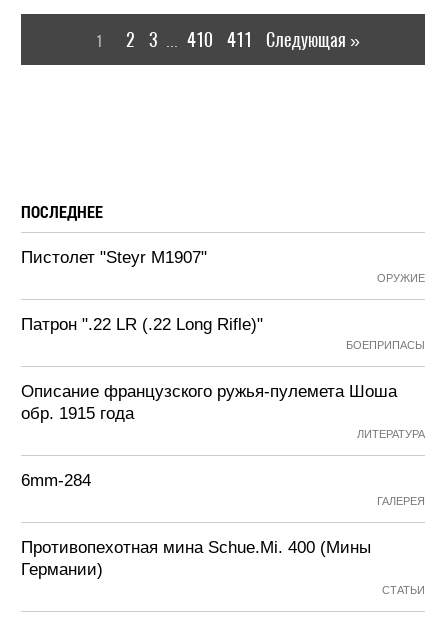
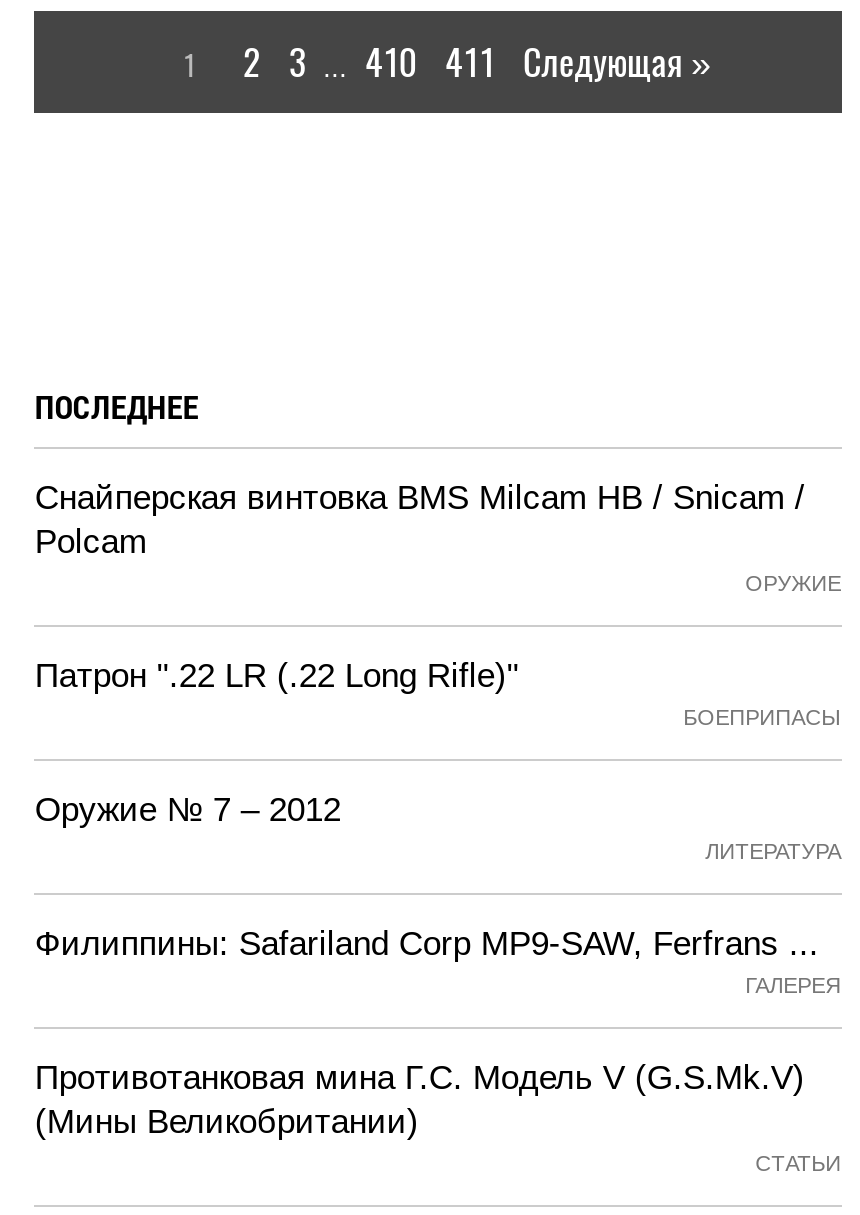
- Пистолет "Steyr M1907"
+ Снайперская винтовка BMS Milcam HB / Snicam /
+ Polcam

moved down: ОРУЖИЕ | Патрон ".22 LR (.22 Long Rifle)" | БОЕПРИПАСЫ

- Описание французского ружья-пулемета Шоша
- обр. 1915 года
+ Оружие № 7 – 2012

- 6mm-284
+ Филиппины: Safariland Corp MP9-SAW, Ferfrans ...

- Противопехотная мина Schue.Mi. 400 (Мины
- Германии)
+ Противотанковая мина Г.С. Модель V (G.S.Mk.V)
+ (Мины Великобритании)
